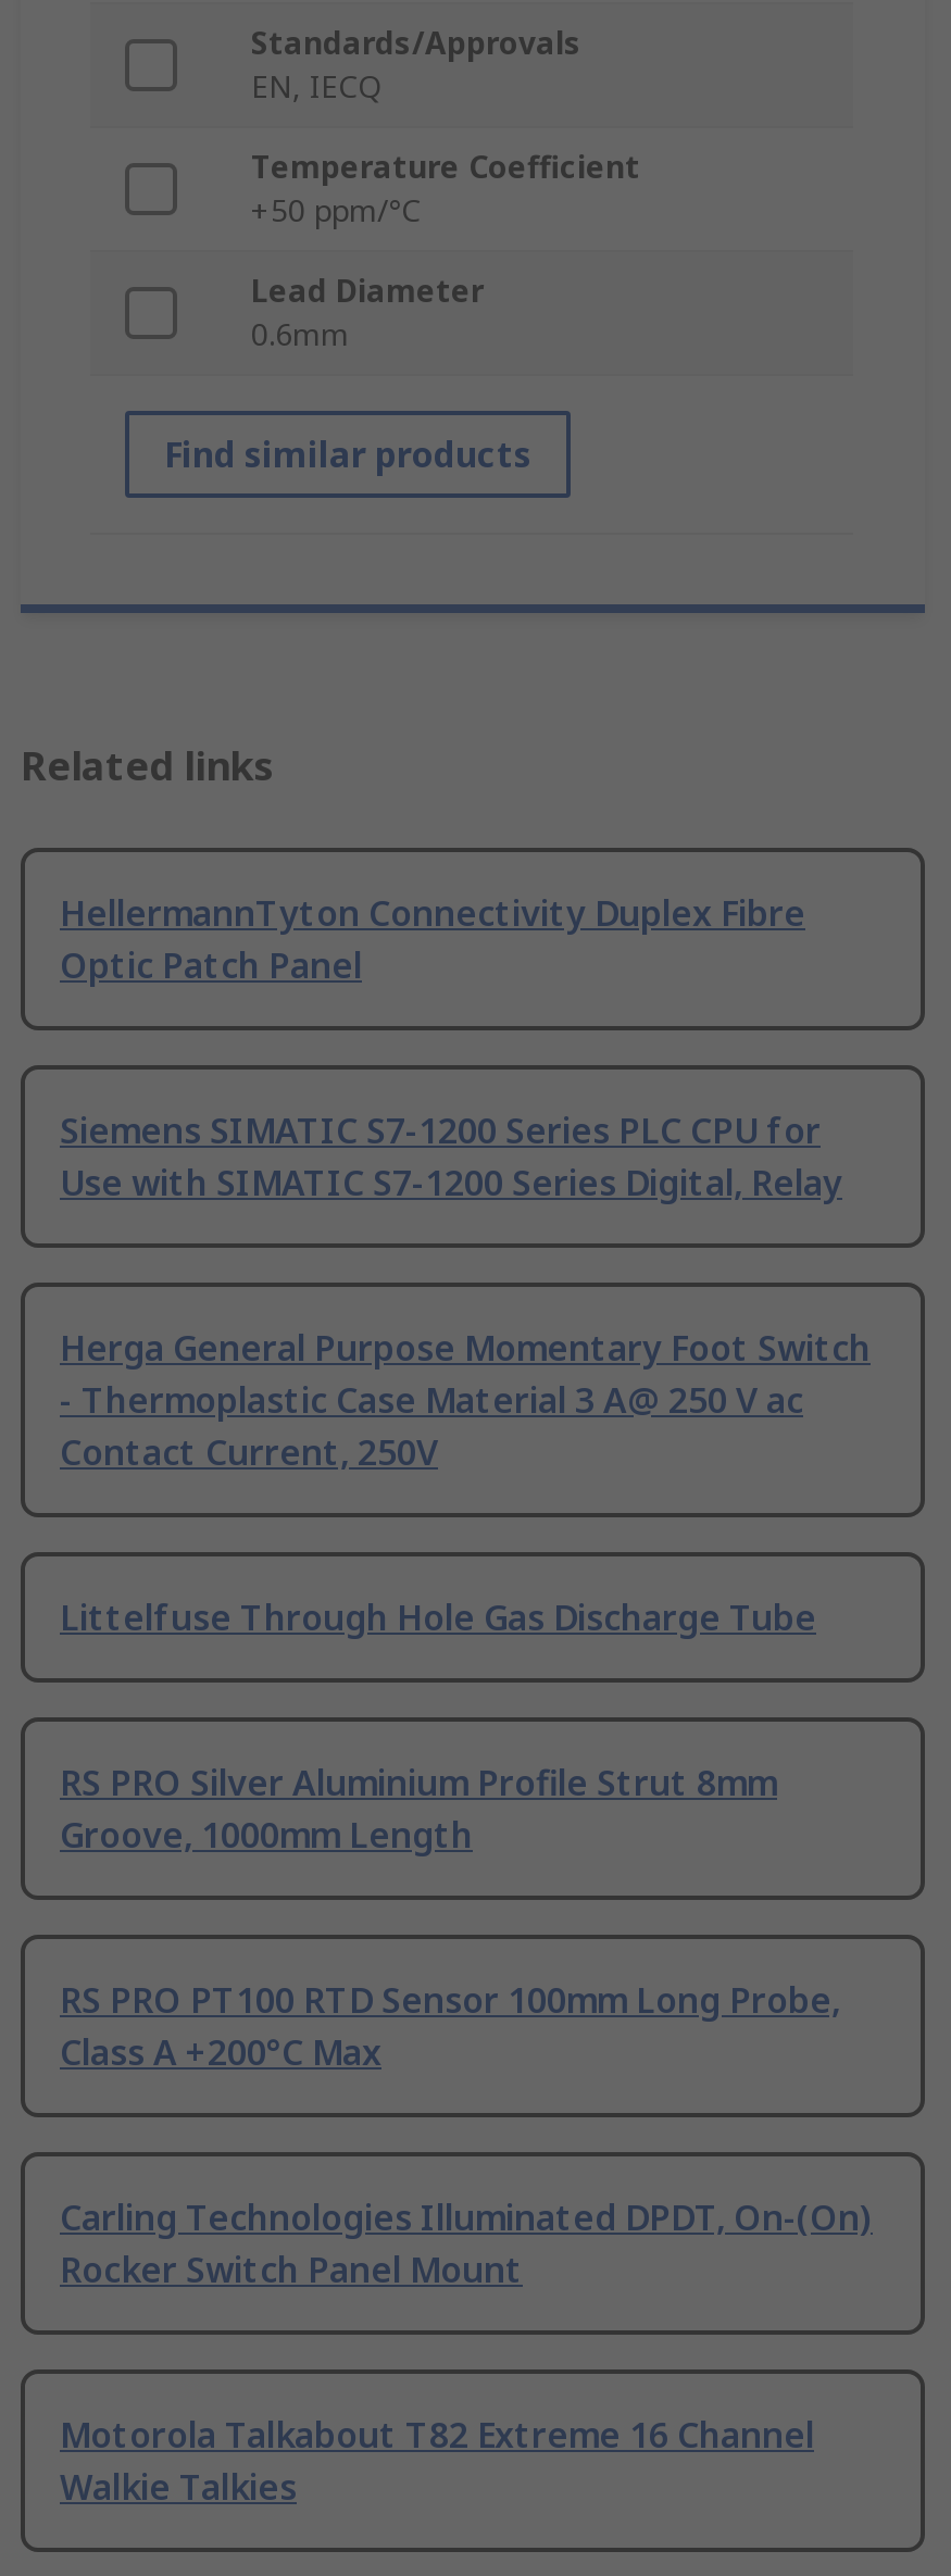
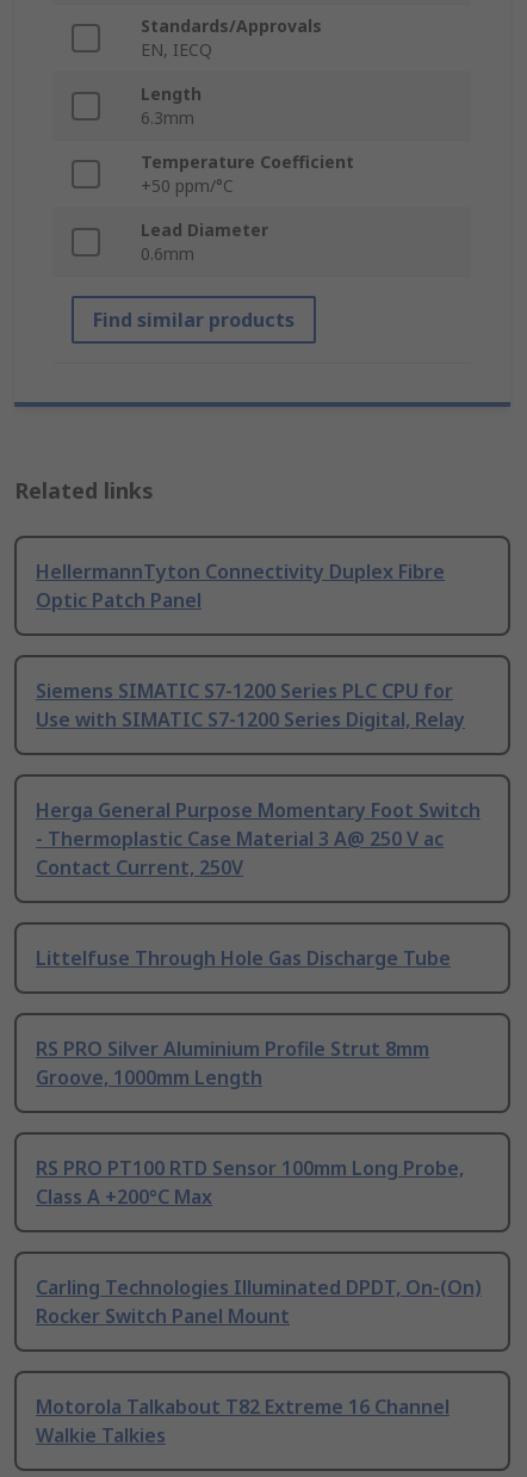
+ Length
+ 6.3mm
